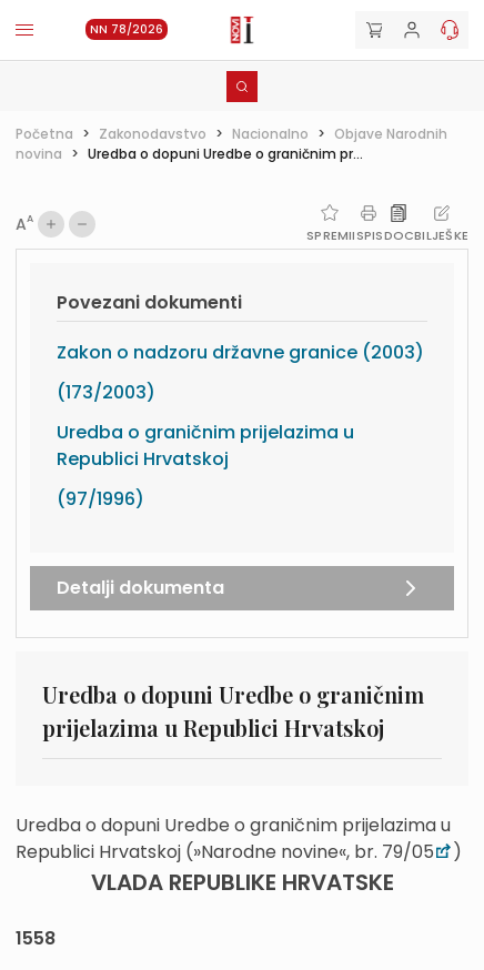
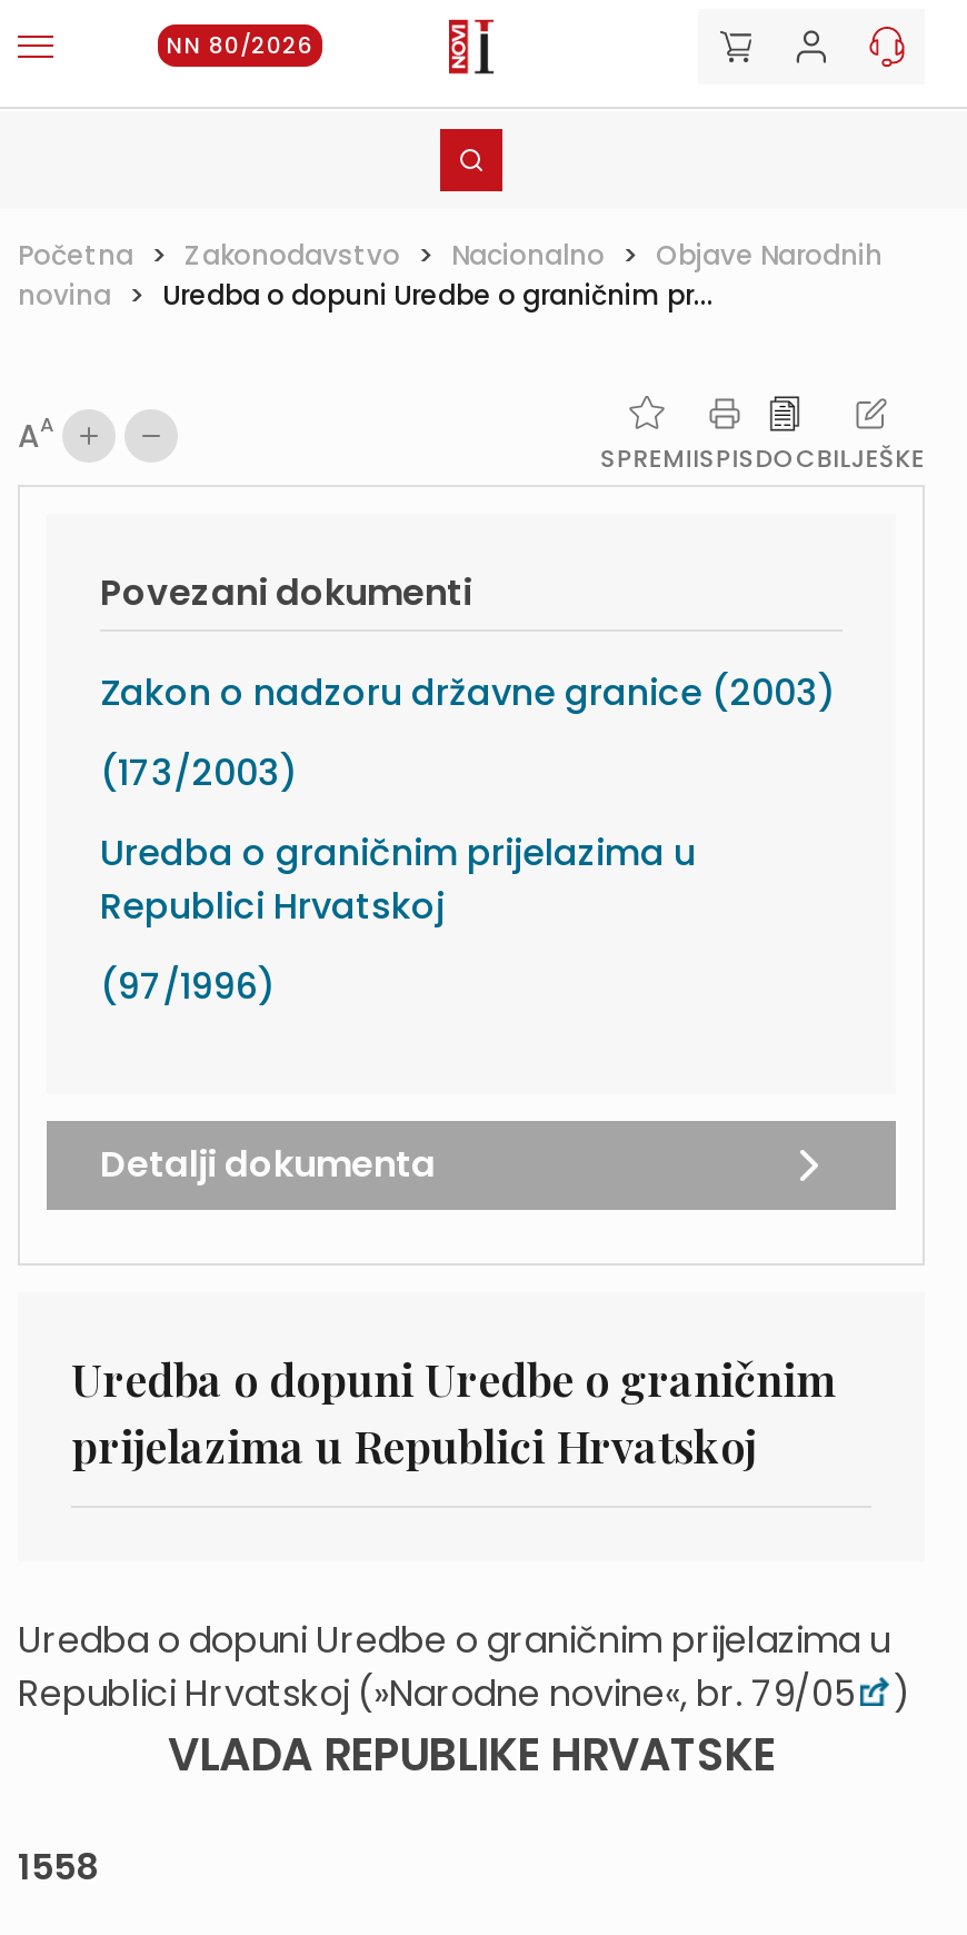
- NN 78/2026
+ NN 80/2026
